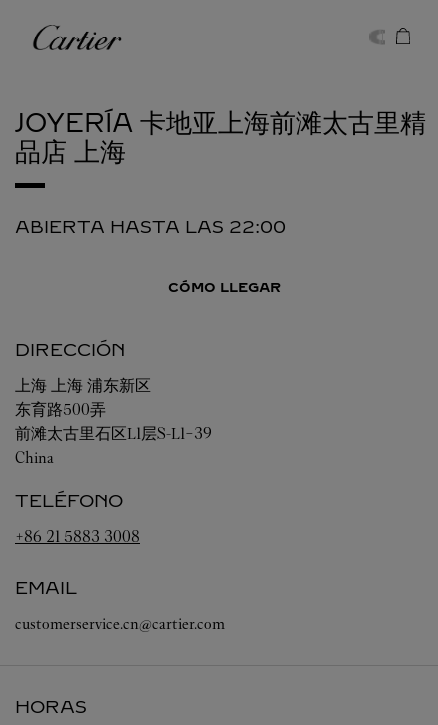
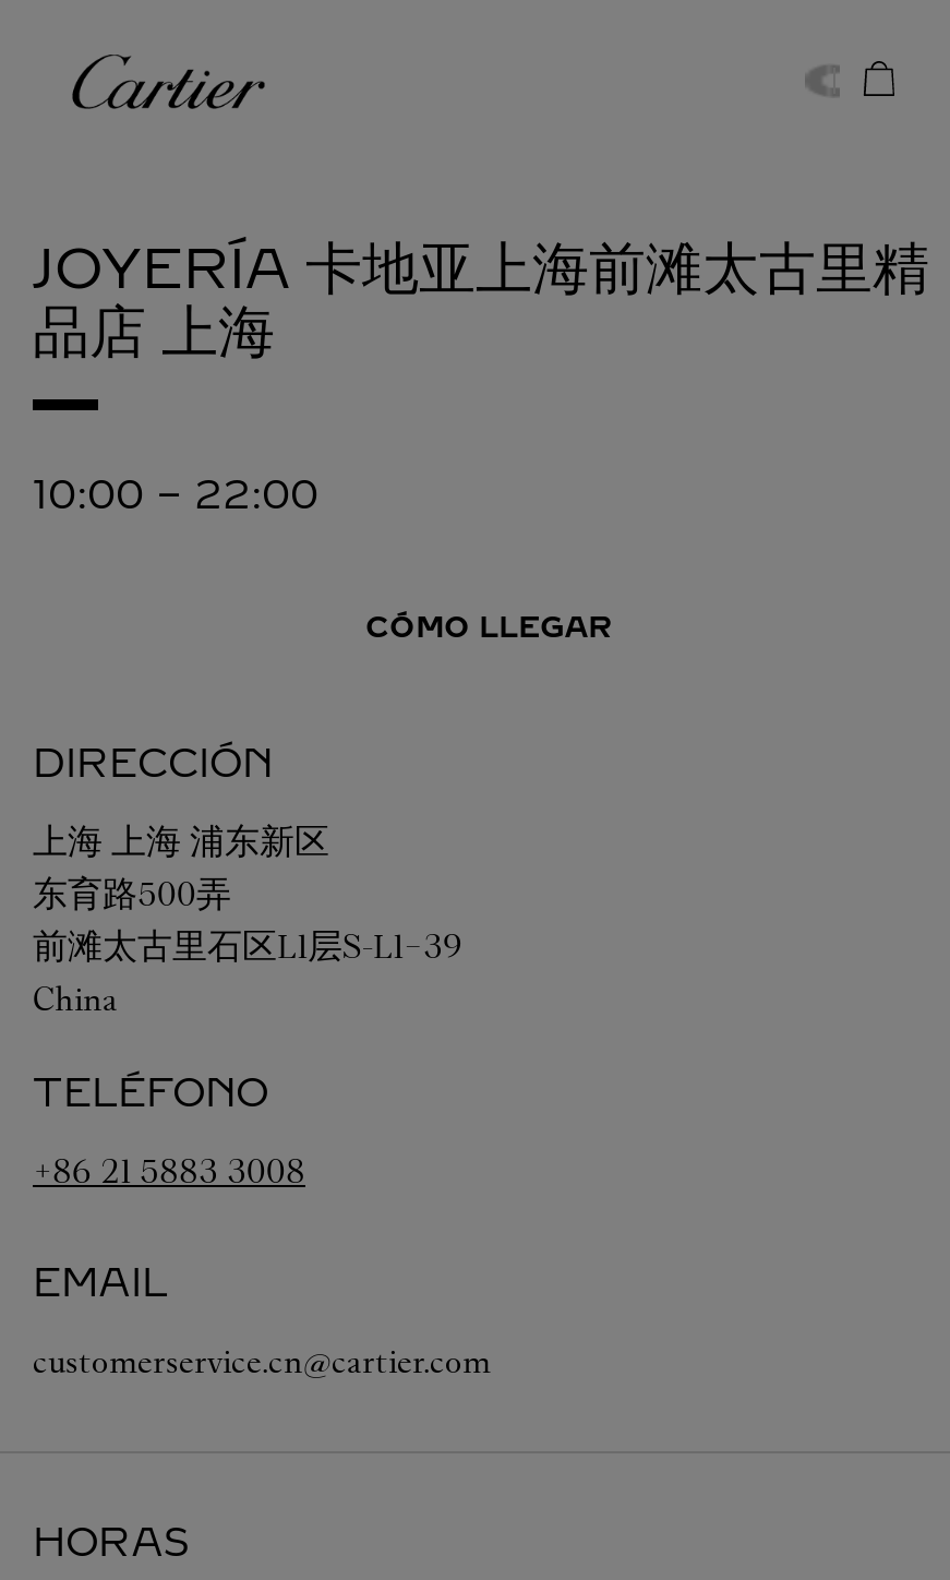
- ABIERTA HASTA LAS 22:00
+ 10:00 - 22:00
